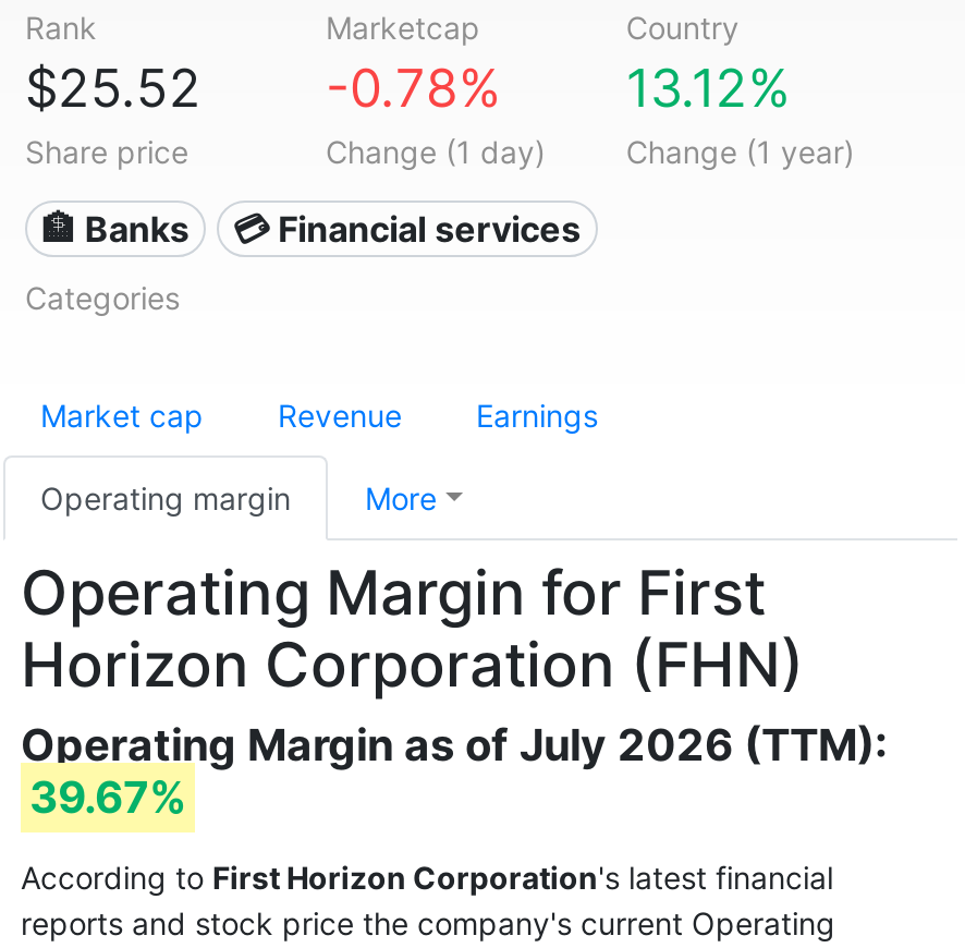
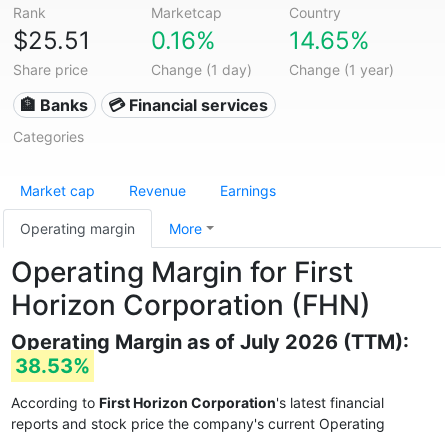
- $25.52
+ $25.51

- -0.78%
+ 0.16%

- 13.12%
+ 14.65%

- 39.67%
+ 38.53%
